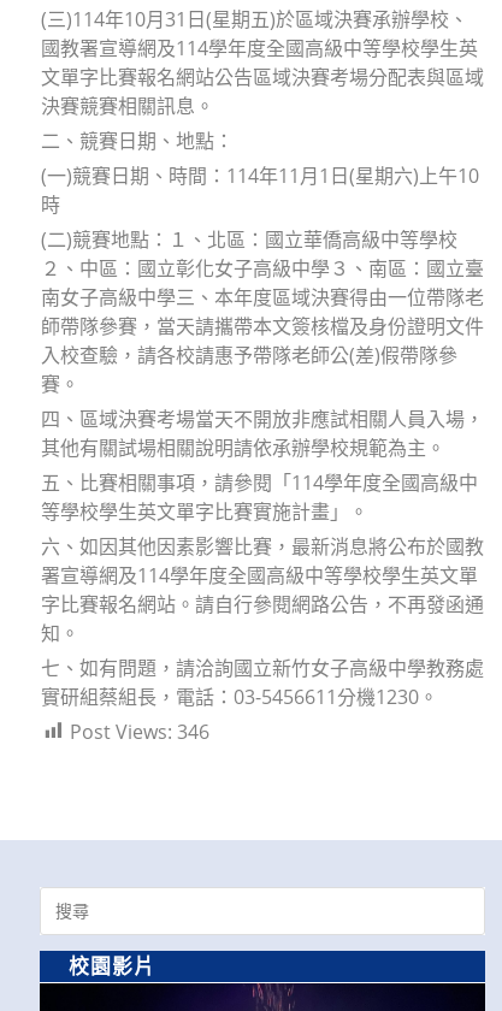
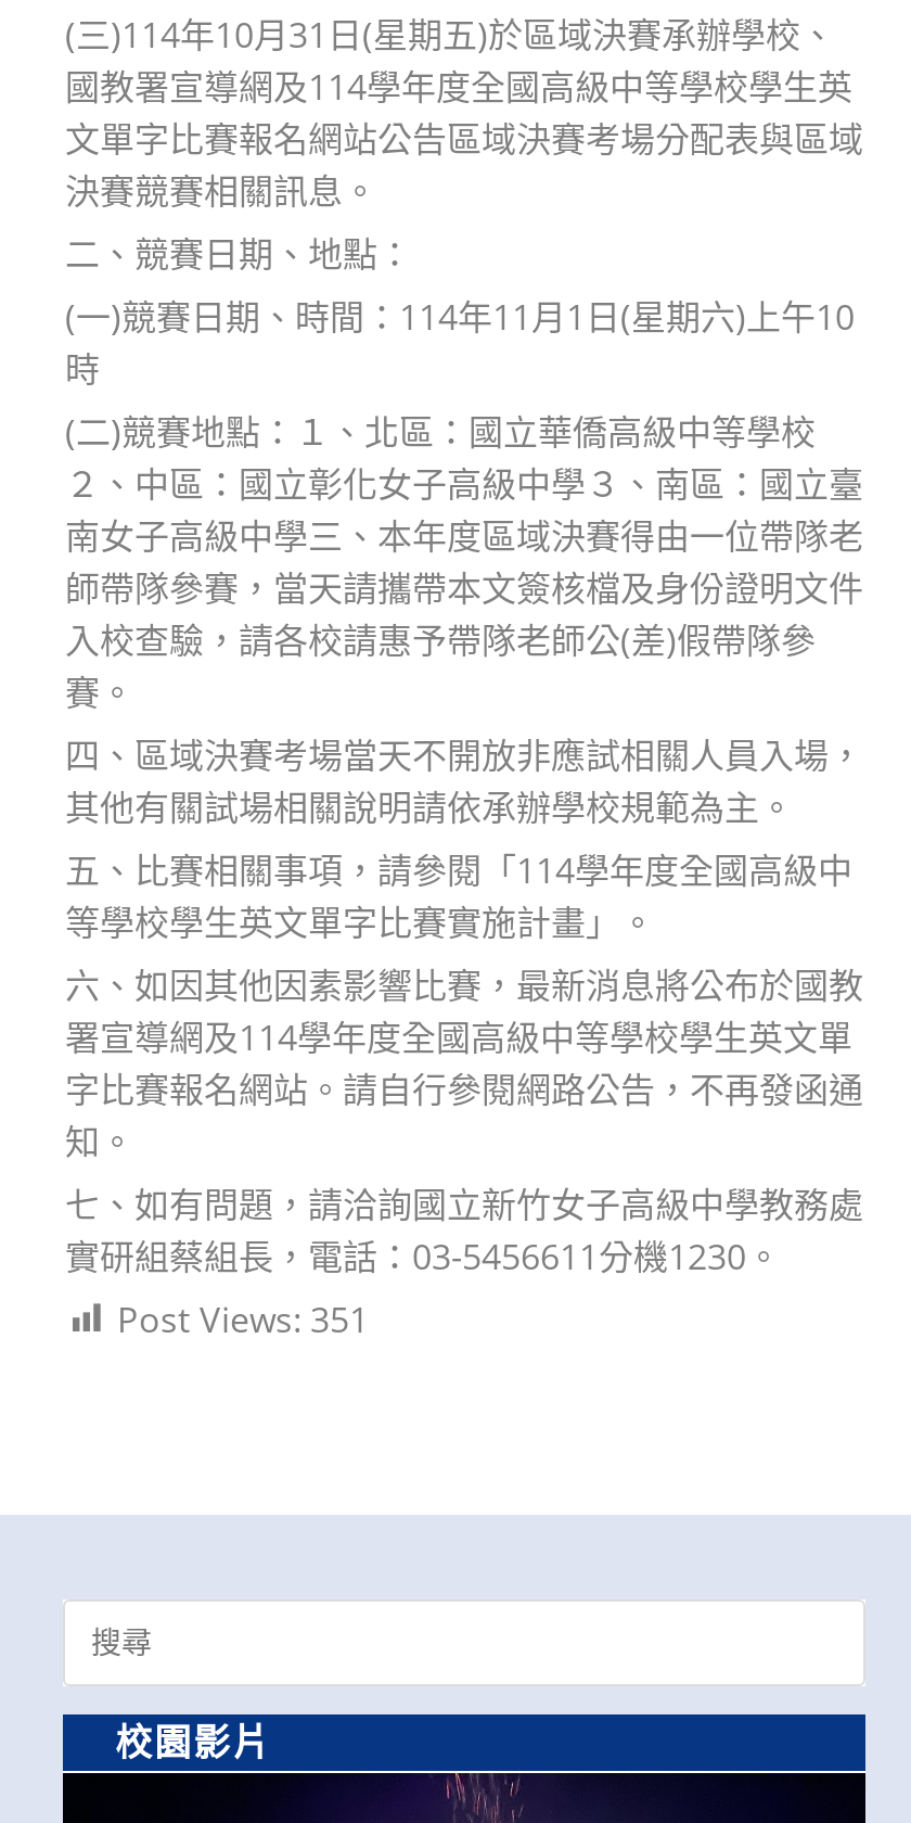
- Post Views: 346
+ Post Views: 351
